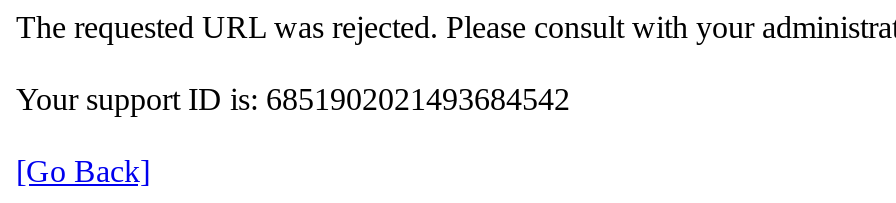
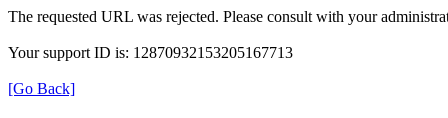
- Your support ID is: 6851902021493684542
+ Your support ID is: 12870932153205167713
